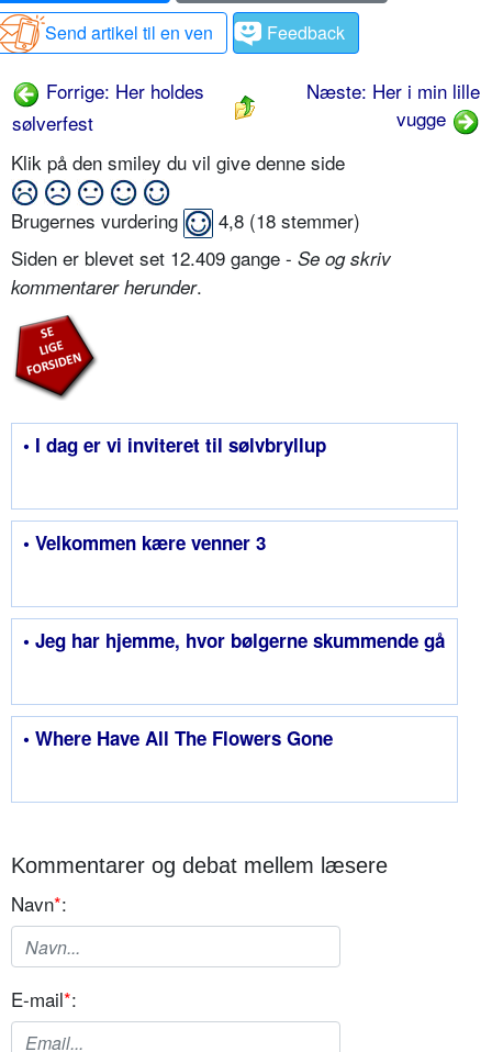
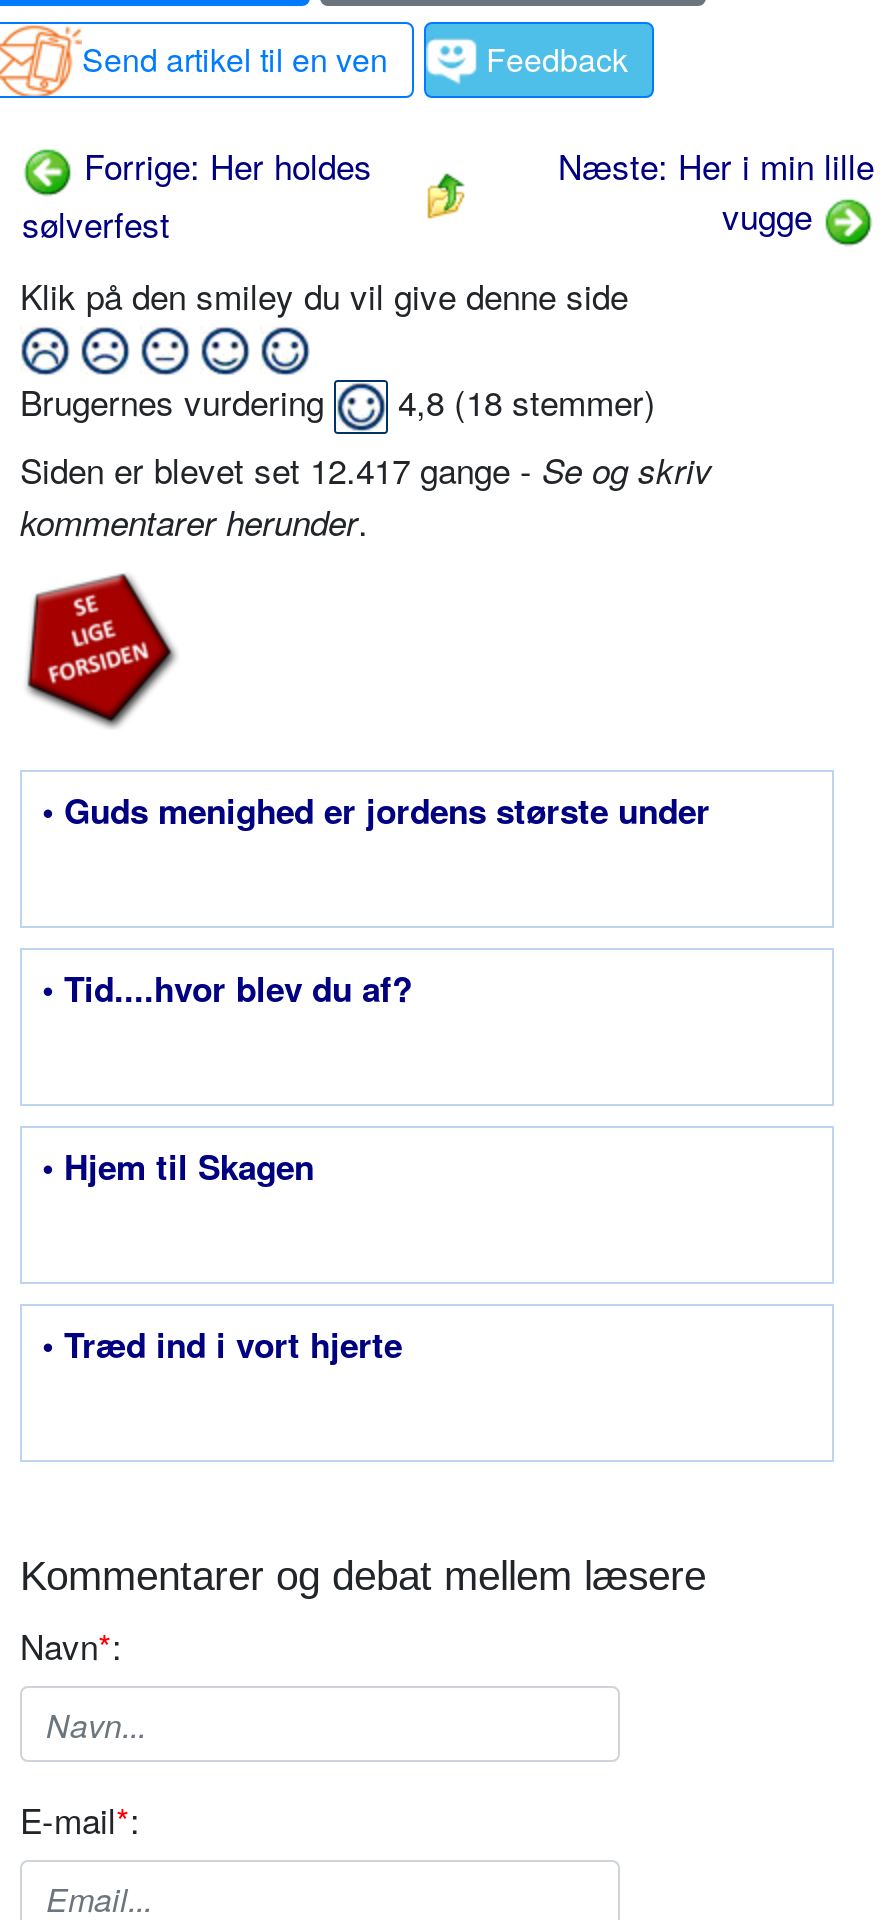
- Siden er blevet set 12.409 gange - Se og skriv
+ Siden er blevet set 12.417 gange - Se og skriv

- • I dag er vi inviteret til sølvbryllup
+ • Guds menighed er jordens største under

- • Velkommen kære venner 3
+ • Tid....hvor blev du af?

- • Jeg har hjemme, hvor bølgerne skummende gå
+ • Hjem til Skagen

- • Where Have All The Flowers Gone
+ • Træd ind i vort hjerte
